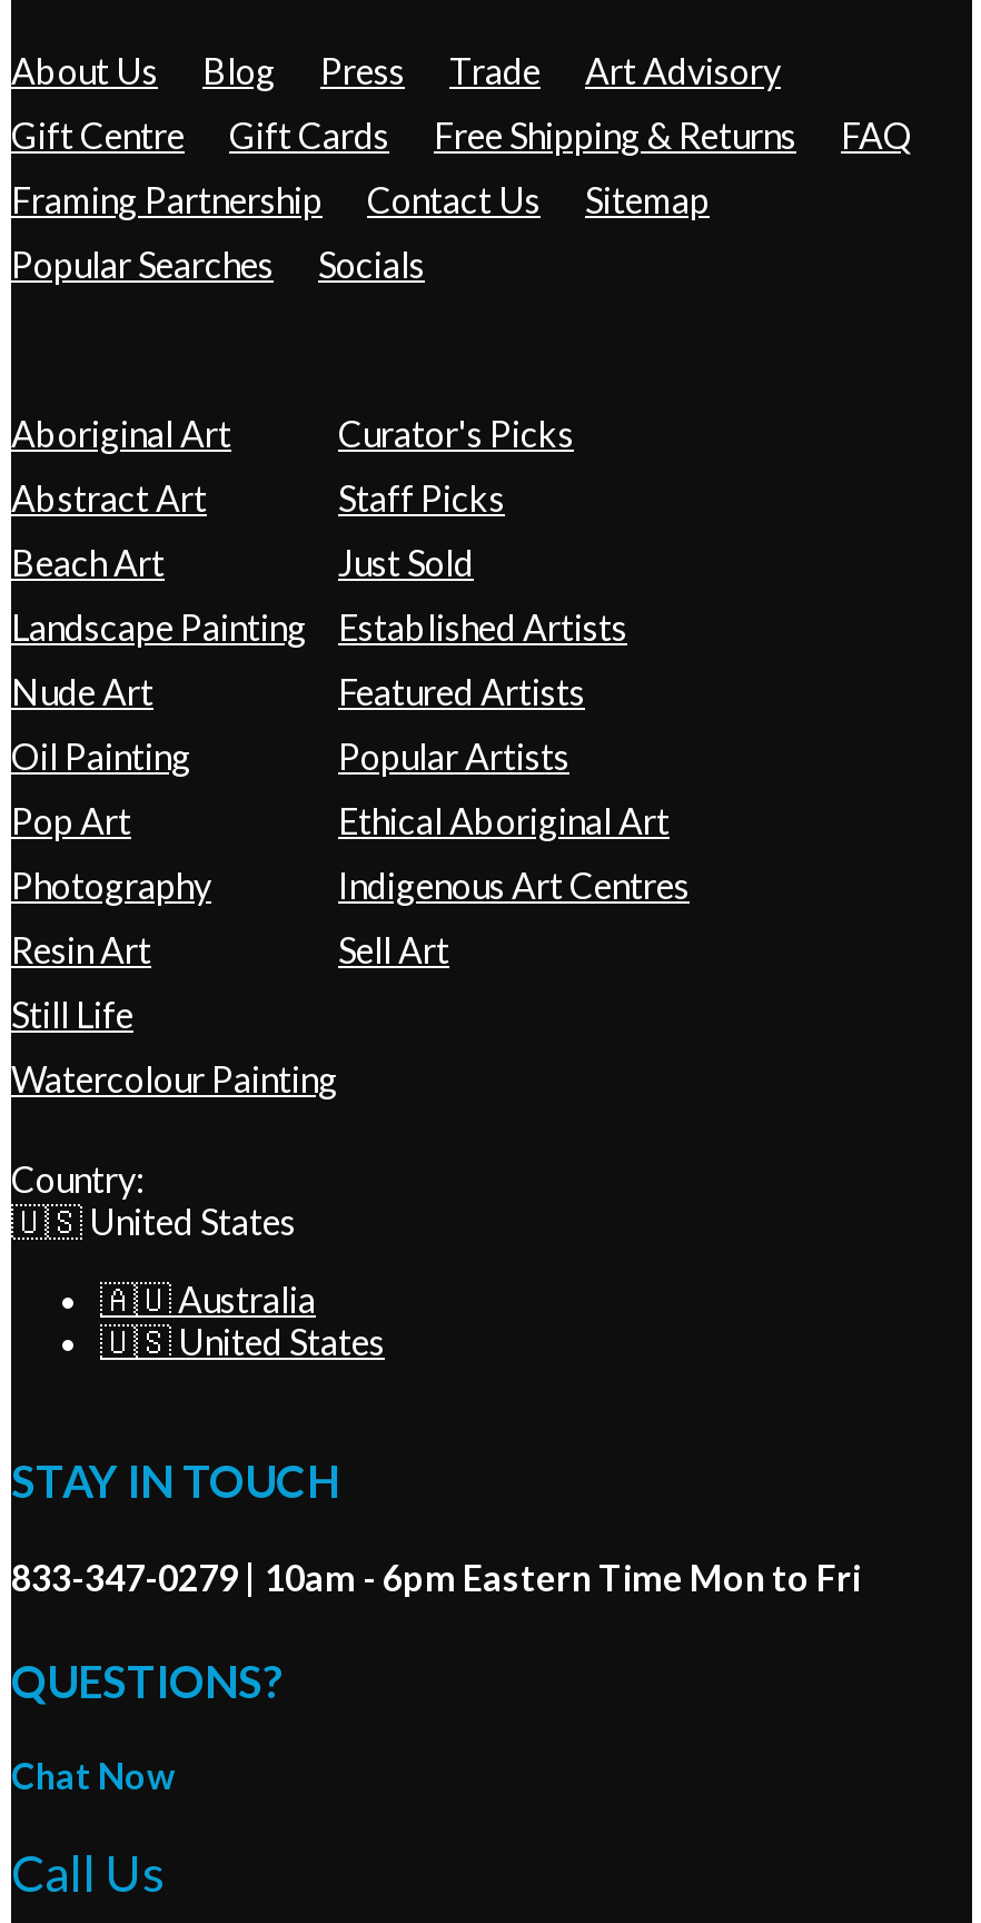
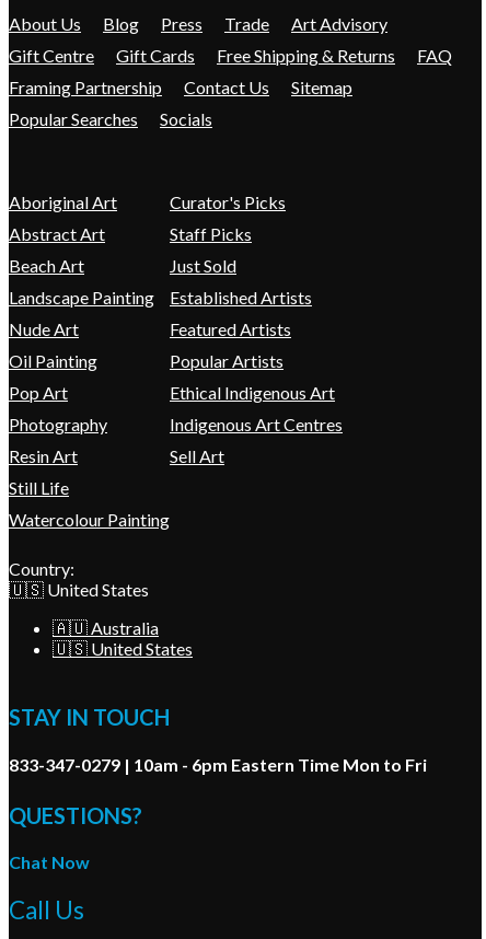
- Ethical Aboriginal Art
+ Ethical Indigenous Art
